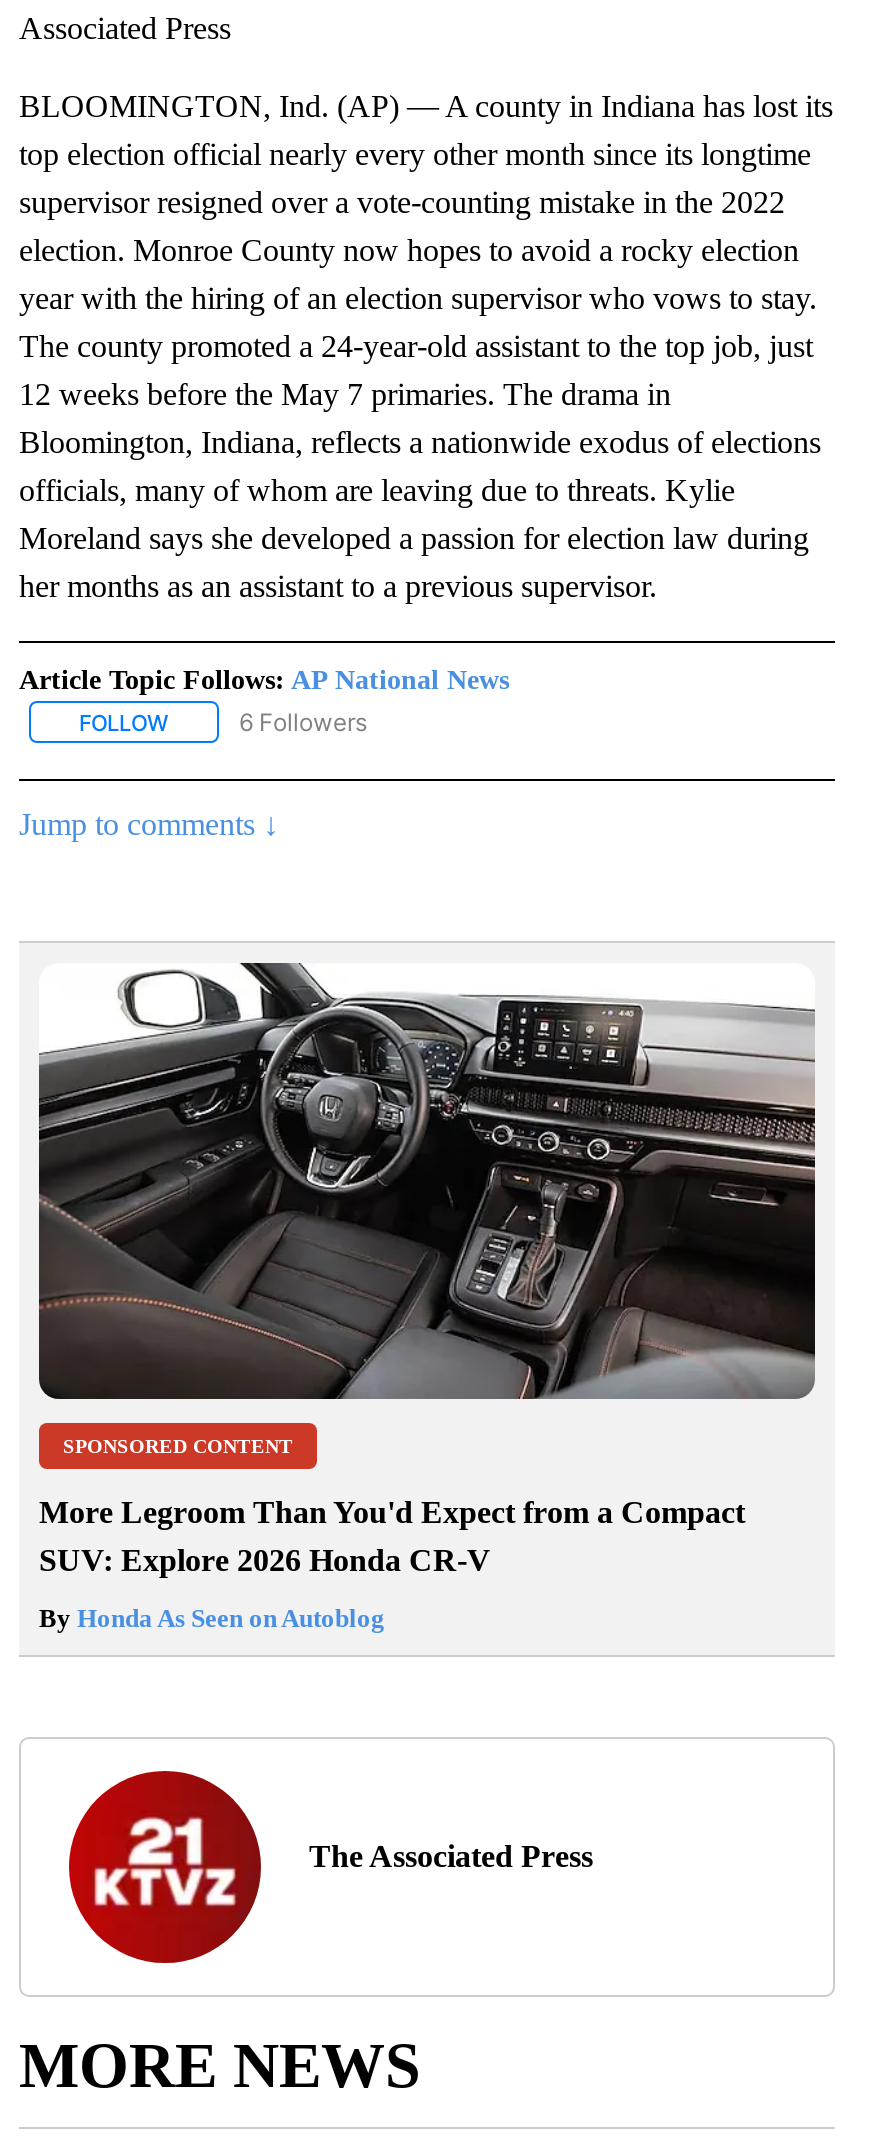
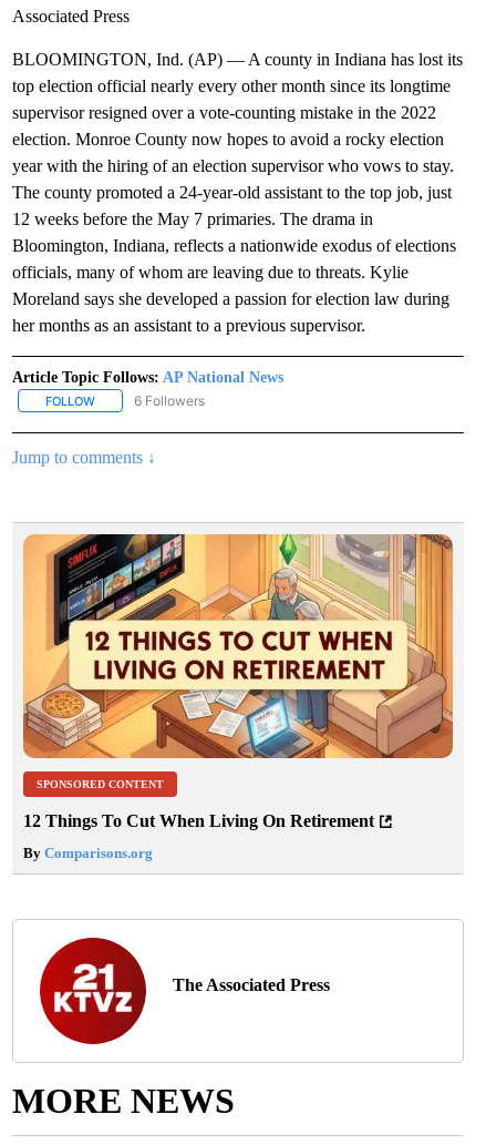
- [image]
+ [image]

- More Legroom Than You'd Expect from a Compact
- SUV: Explore 2026 Honda CR-V
+ 12 Things To Cut When Living On Retirement

- By Honda As Seen on Autoblog
+ By Comparisons.org
